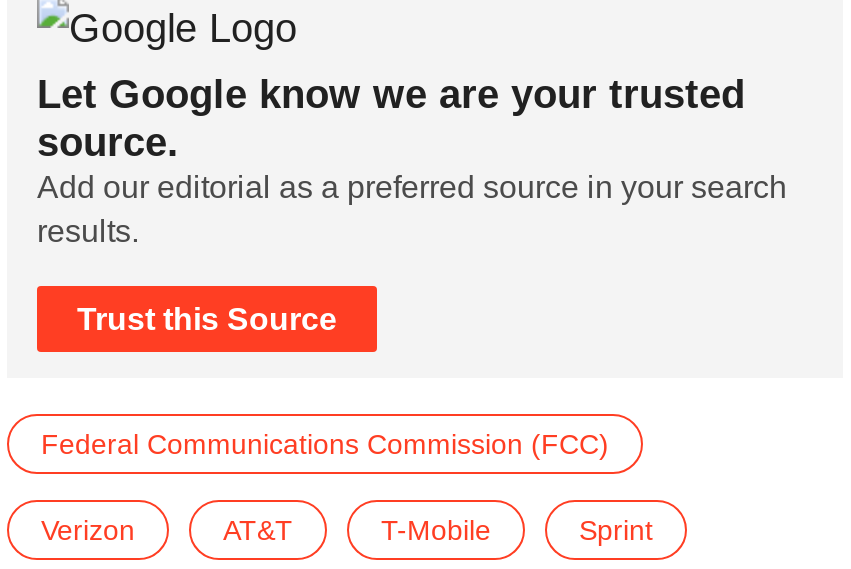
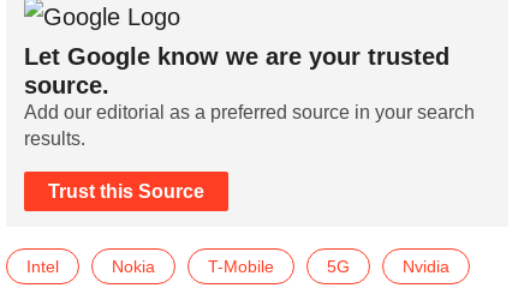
- Federal Communications Commission (FCC)
- Verizon
- AT&T
+ Intel
+ Nokia

- Sprint
+ 5G
+ Nvidia
